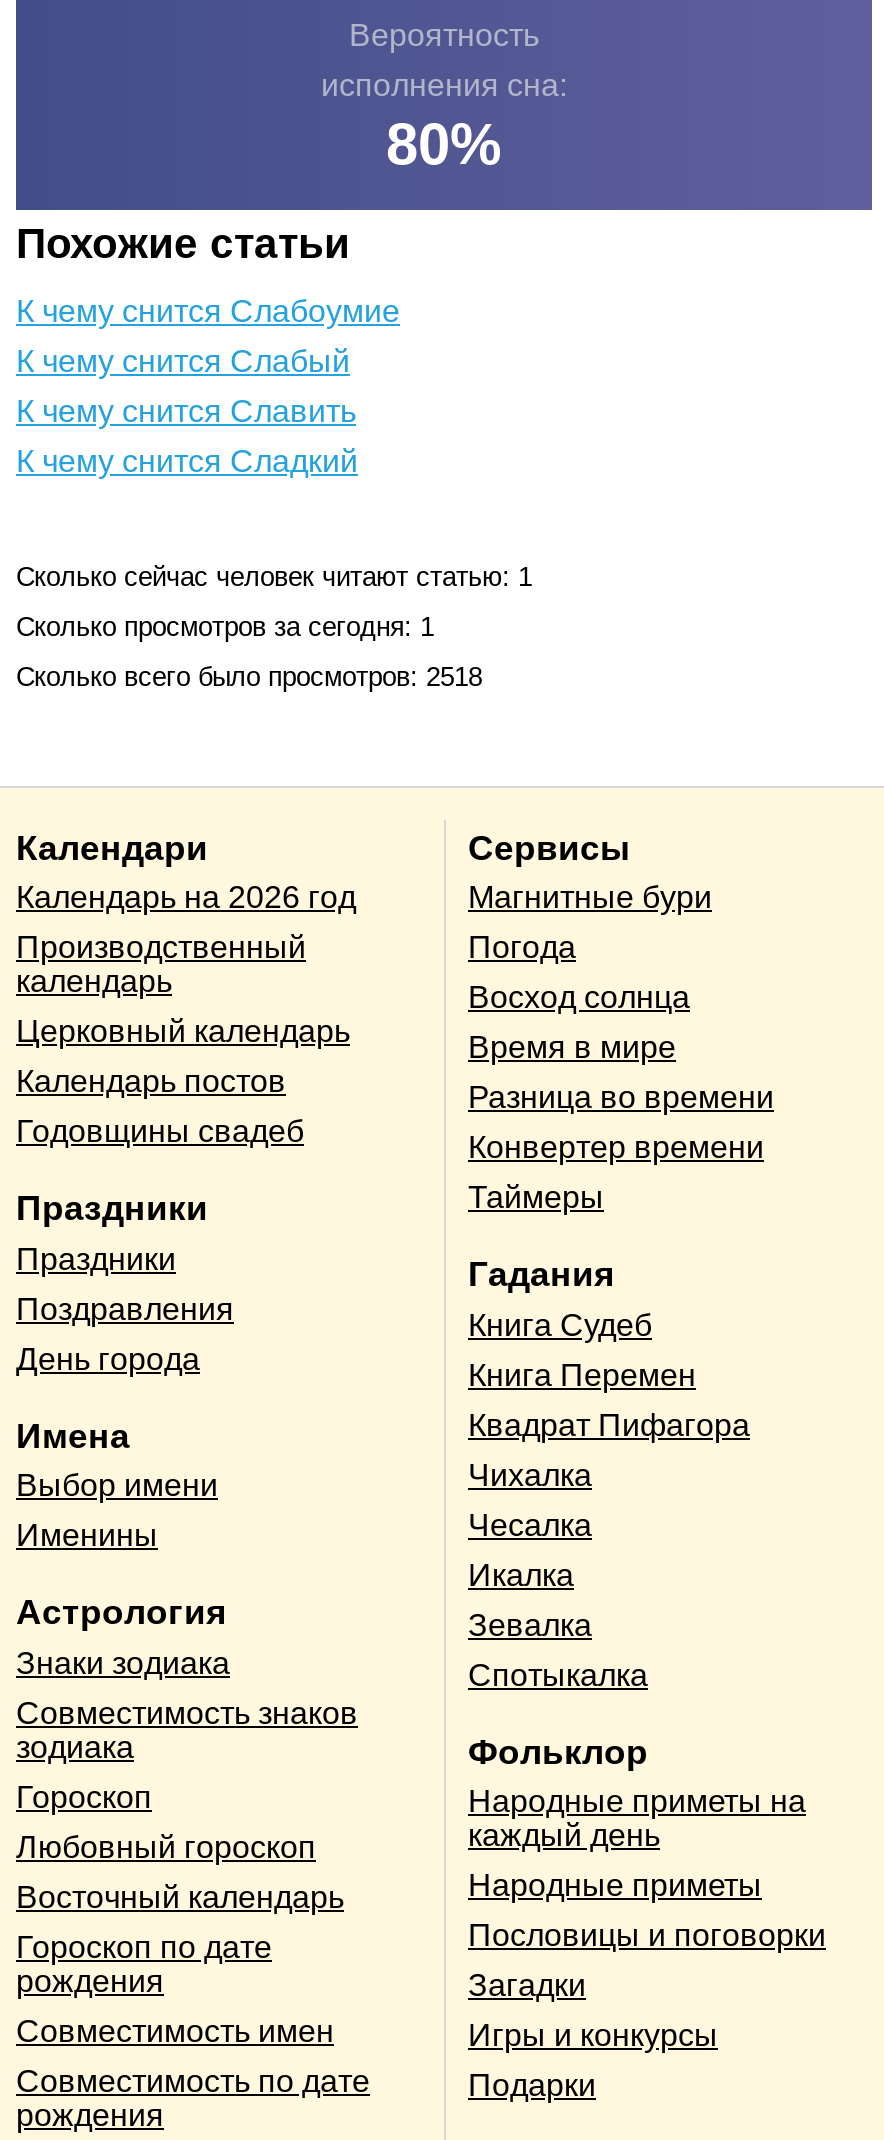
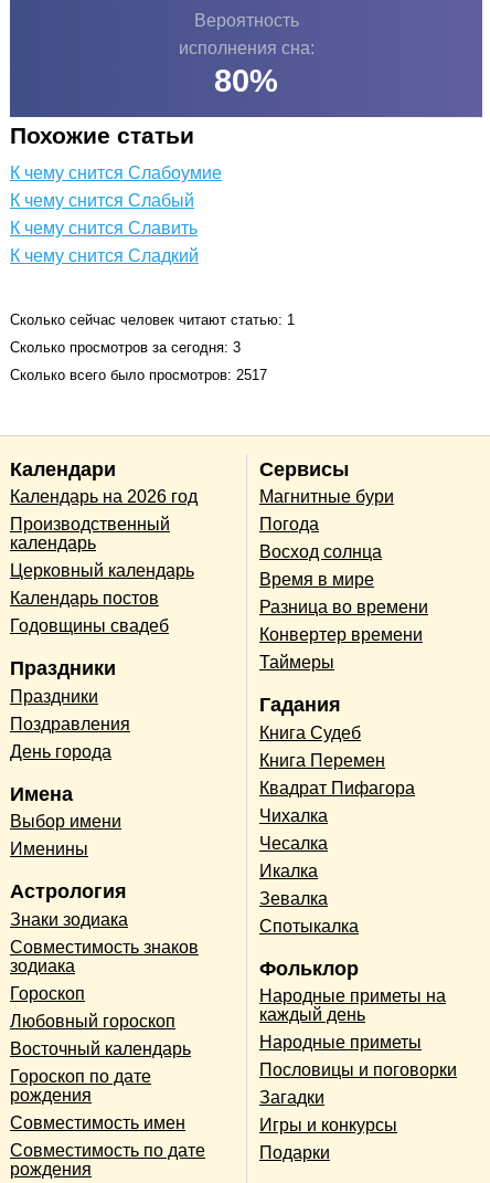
- Сколько просмотров за сегодня: 1
+ Сколько просмотров за сегодня: 3

- Сколько всего было просмотров: 2518
+ Сколько всего было просмотров: 2517
